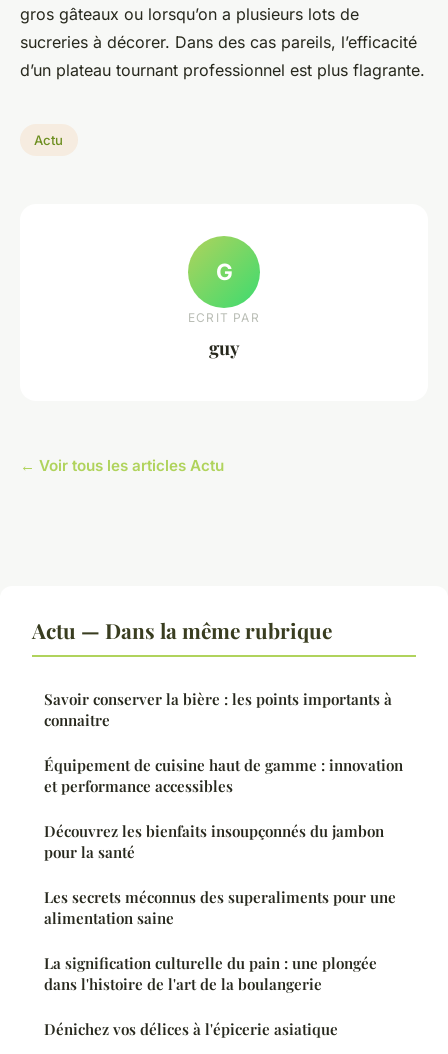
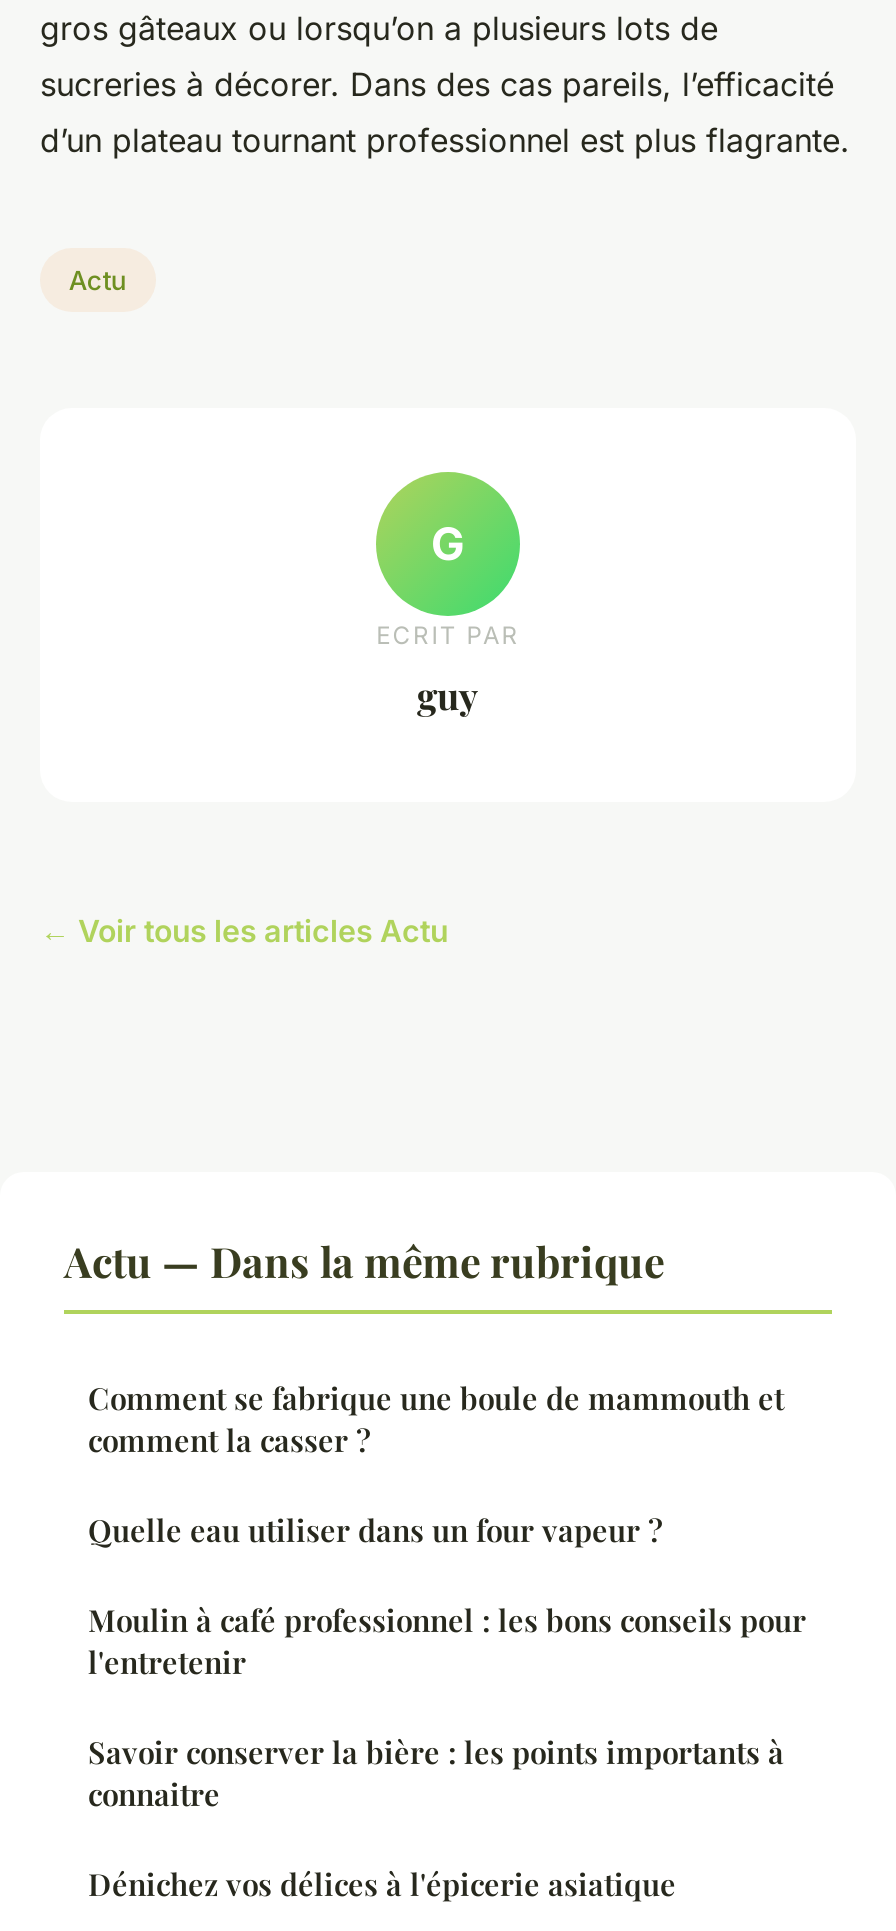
+ Comment se fabrique une boule de mammouth et
+ comment la casser ?
+ Quelle eau utiliser dans un four vapeur ?
+ Moulin à café professionnel : les bons conseils pour
+ l'entretenir

moved down: Savoir conserver la bière : les points importants à | connaitre

- Équipement de cuisine haut de gamme : innovation
- et performance accessibles
- Découvrez les bienfaits insoupçonnés du jambon
- pour la santé
- Les secrets méconnus des superaliments pour une
- alimentation saine
- La signification culturelle du pain : une plongée
- dans l'histoire de l'art de la boulangerie
